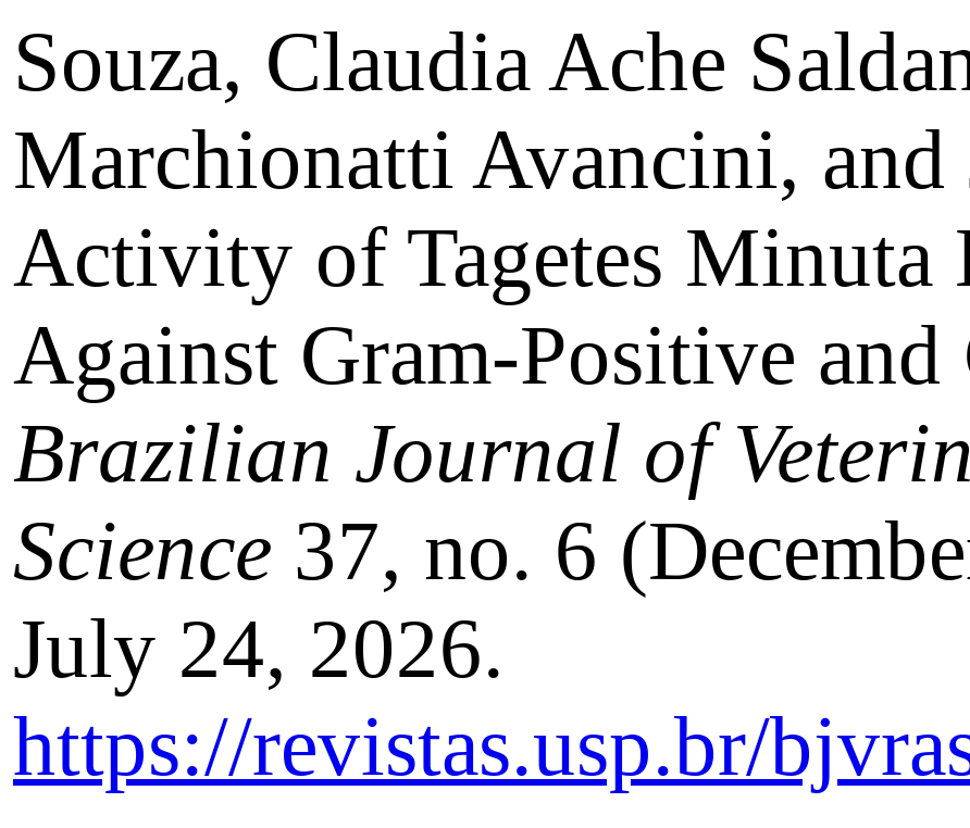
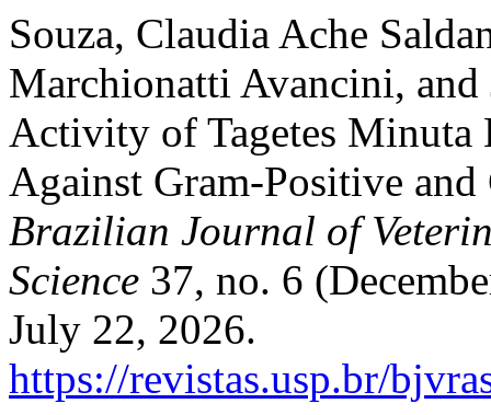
- July 24, 2026.
+ July 22, 2026.
